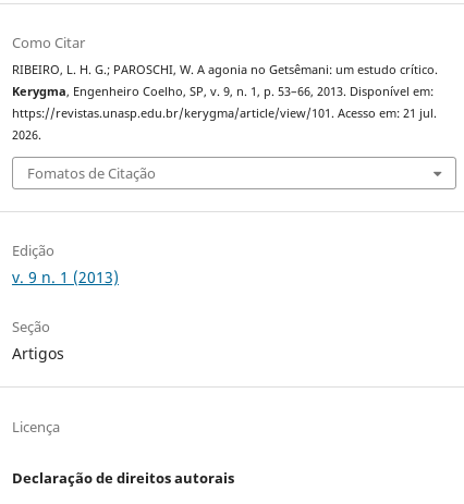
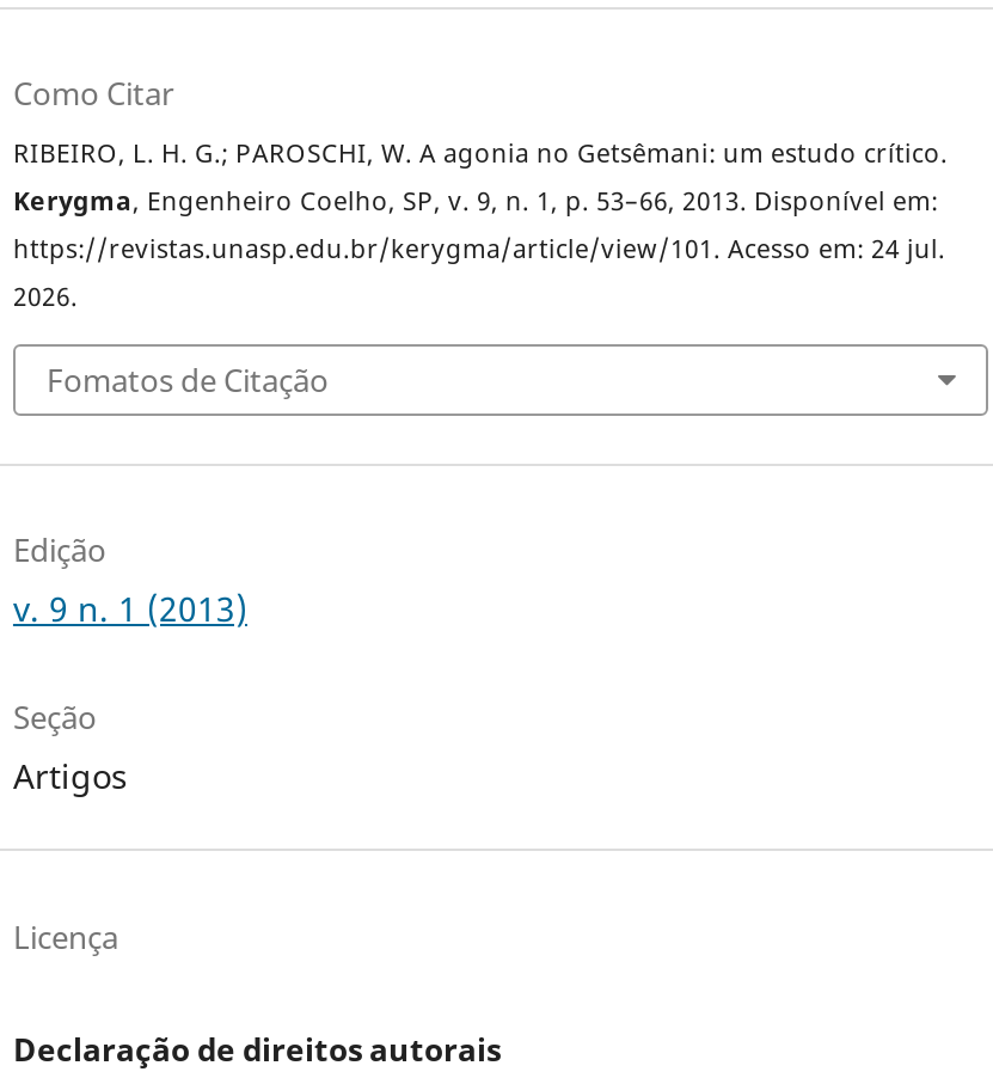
- https://revistas.unasp.edu.br/kerygma/article/view/101. Acesso em: 21 jul.
+ https://revistas.unasp.edu.br/kerygma/article/view/101. Acesso em: 24 jul.
